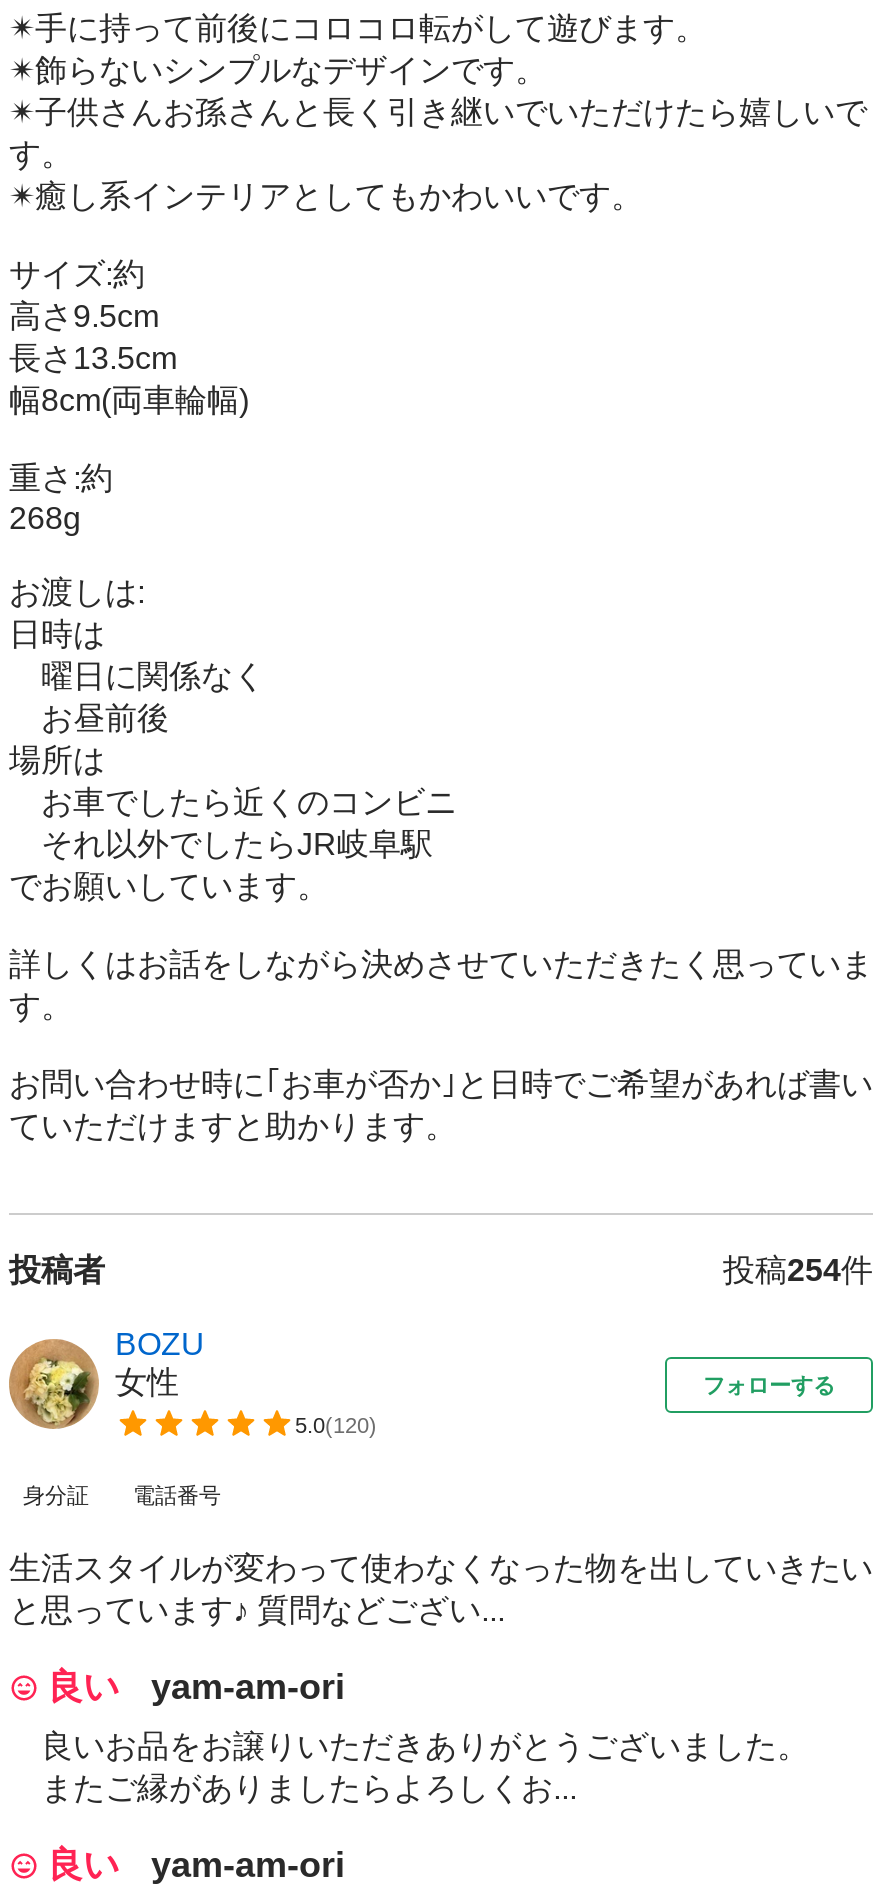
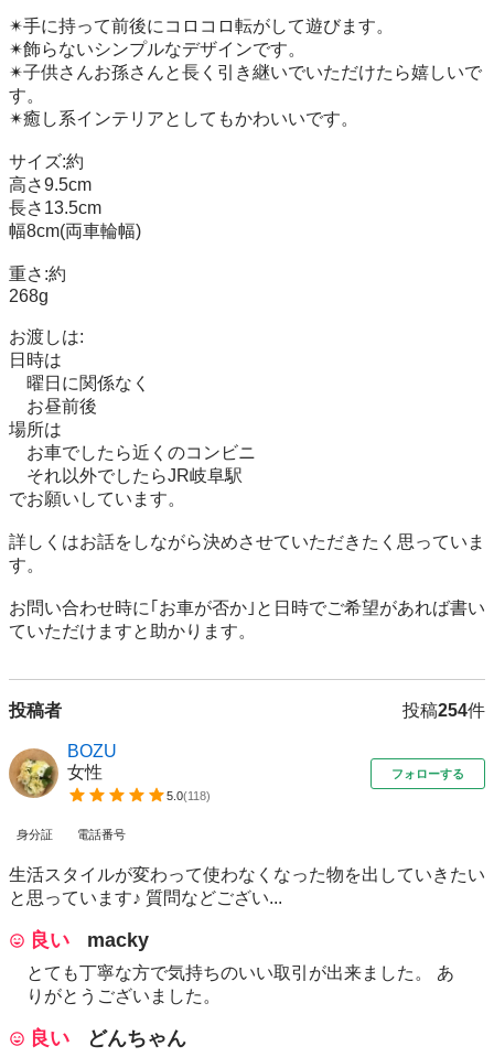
- 5.0(120)
+ 5.0(118)

- yam-am-ori
+ macky

- 良いお品をお譲りいただきありがとうございました。
- またご縁がありましたらよろしくお...
+ とても丁寧な方で気持ちのいい取引が出来ました。 あ
+ りがとうございました。

- yam-am-ori
+ どんちゃん
